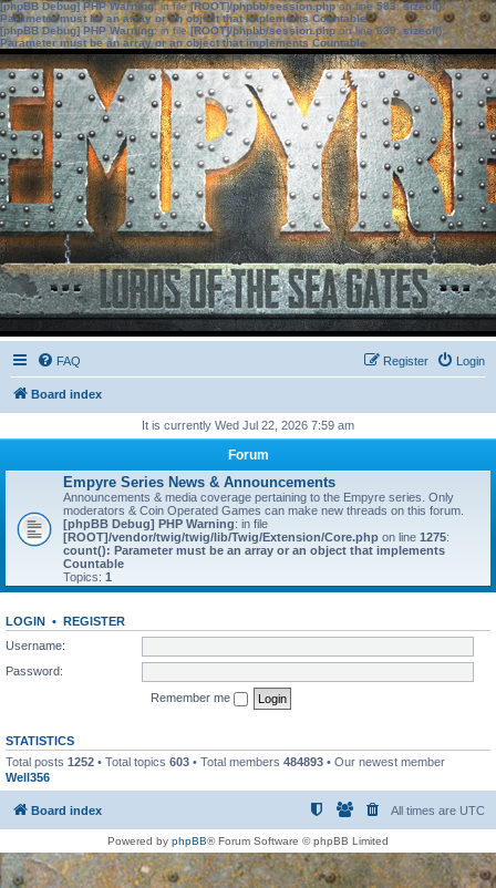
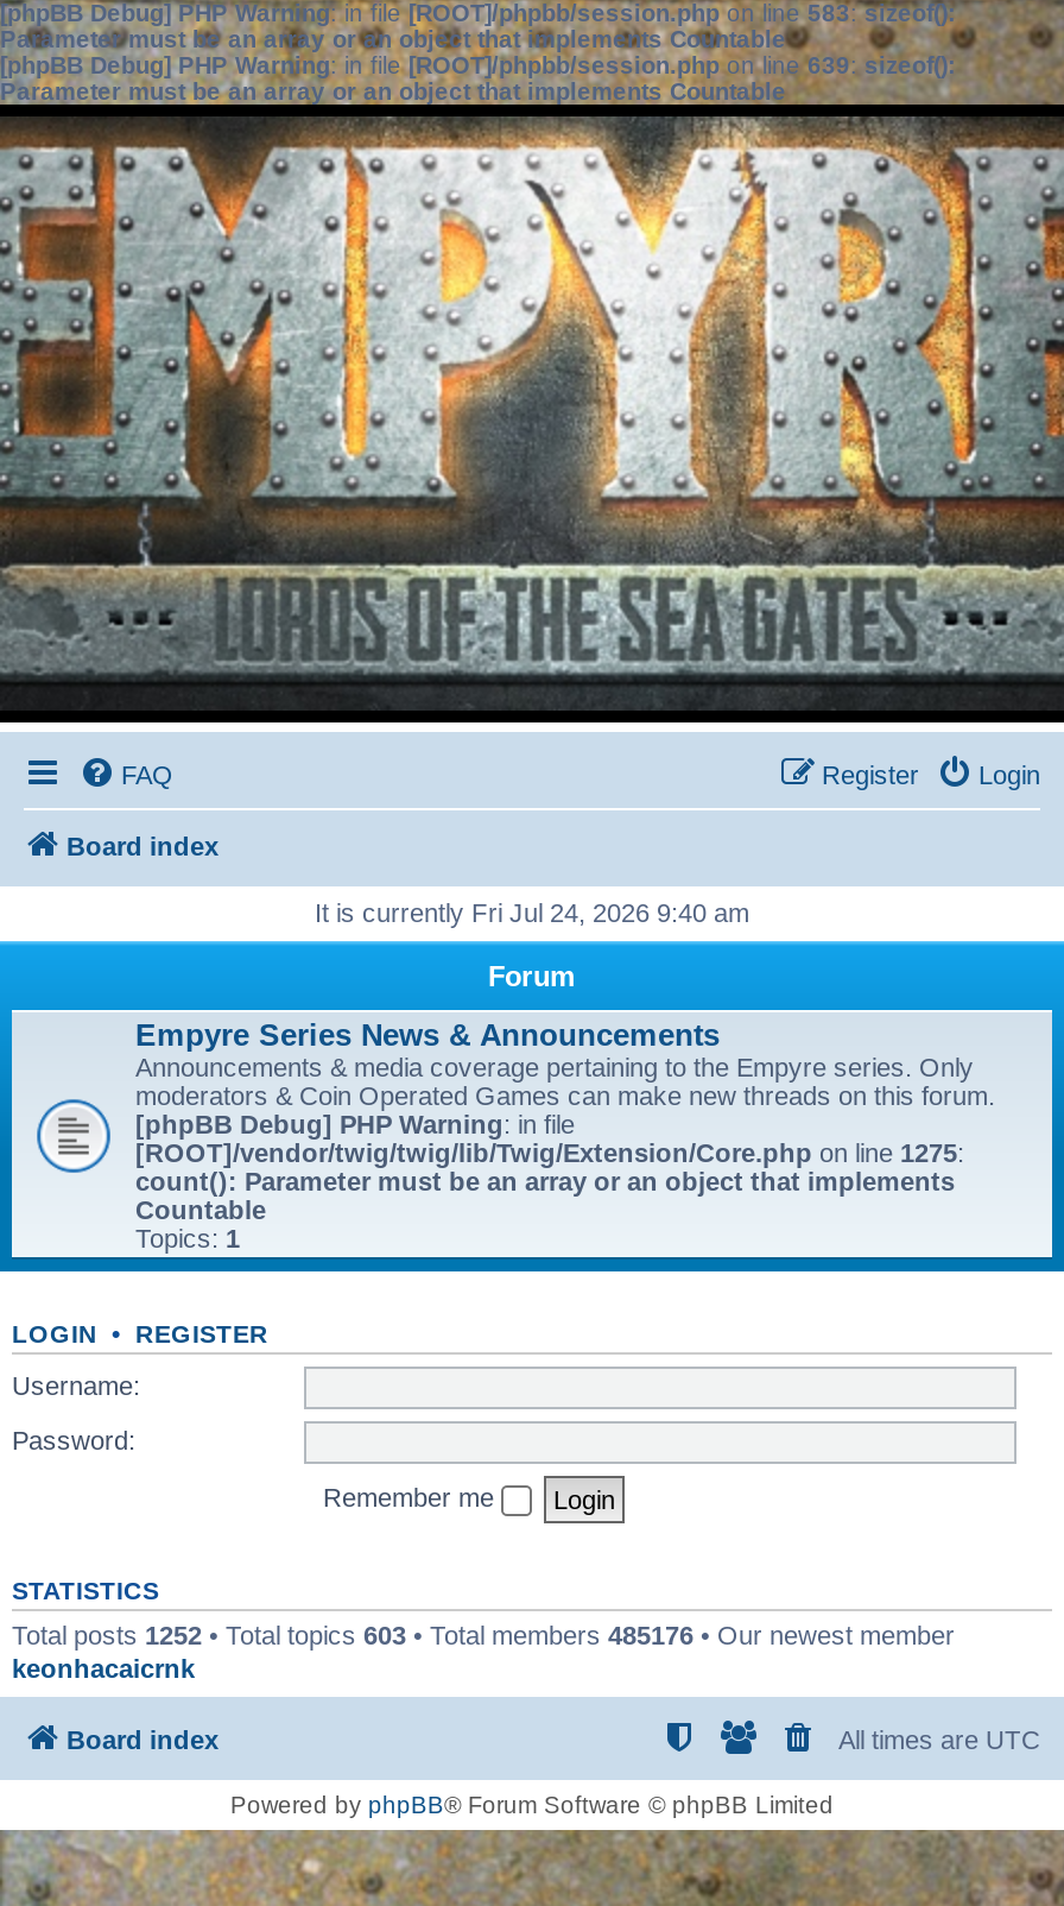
- It is currently Wed Jul 22, 2026 7:59 am
+ It is currently Fri Jul 24, 2026 9:40 am

- Total posts 1252 • Total topics 603 • Total members 484893 • Our newest member
- Well356
+ Total posts 1252 • Total topics 603 • Total members 485176 • Our newest member
+ keonhacaicrnk
